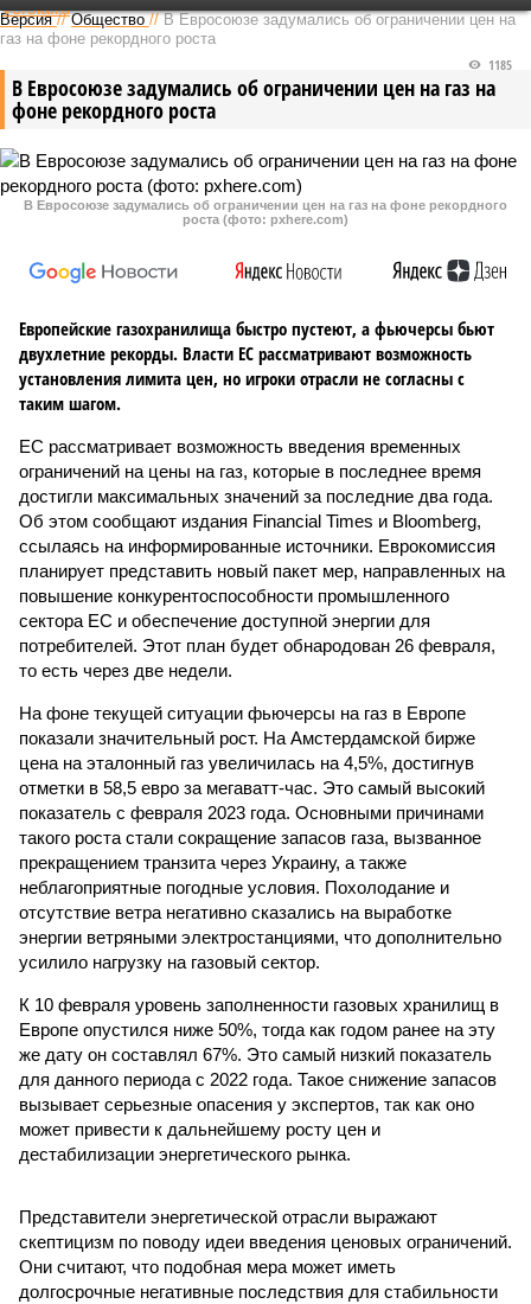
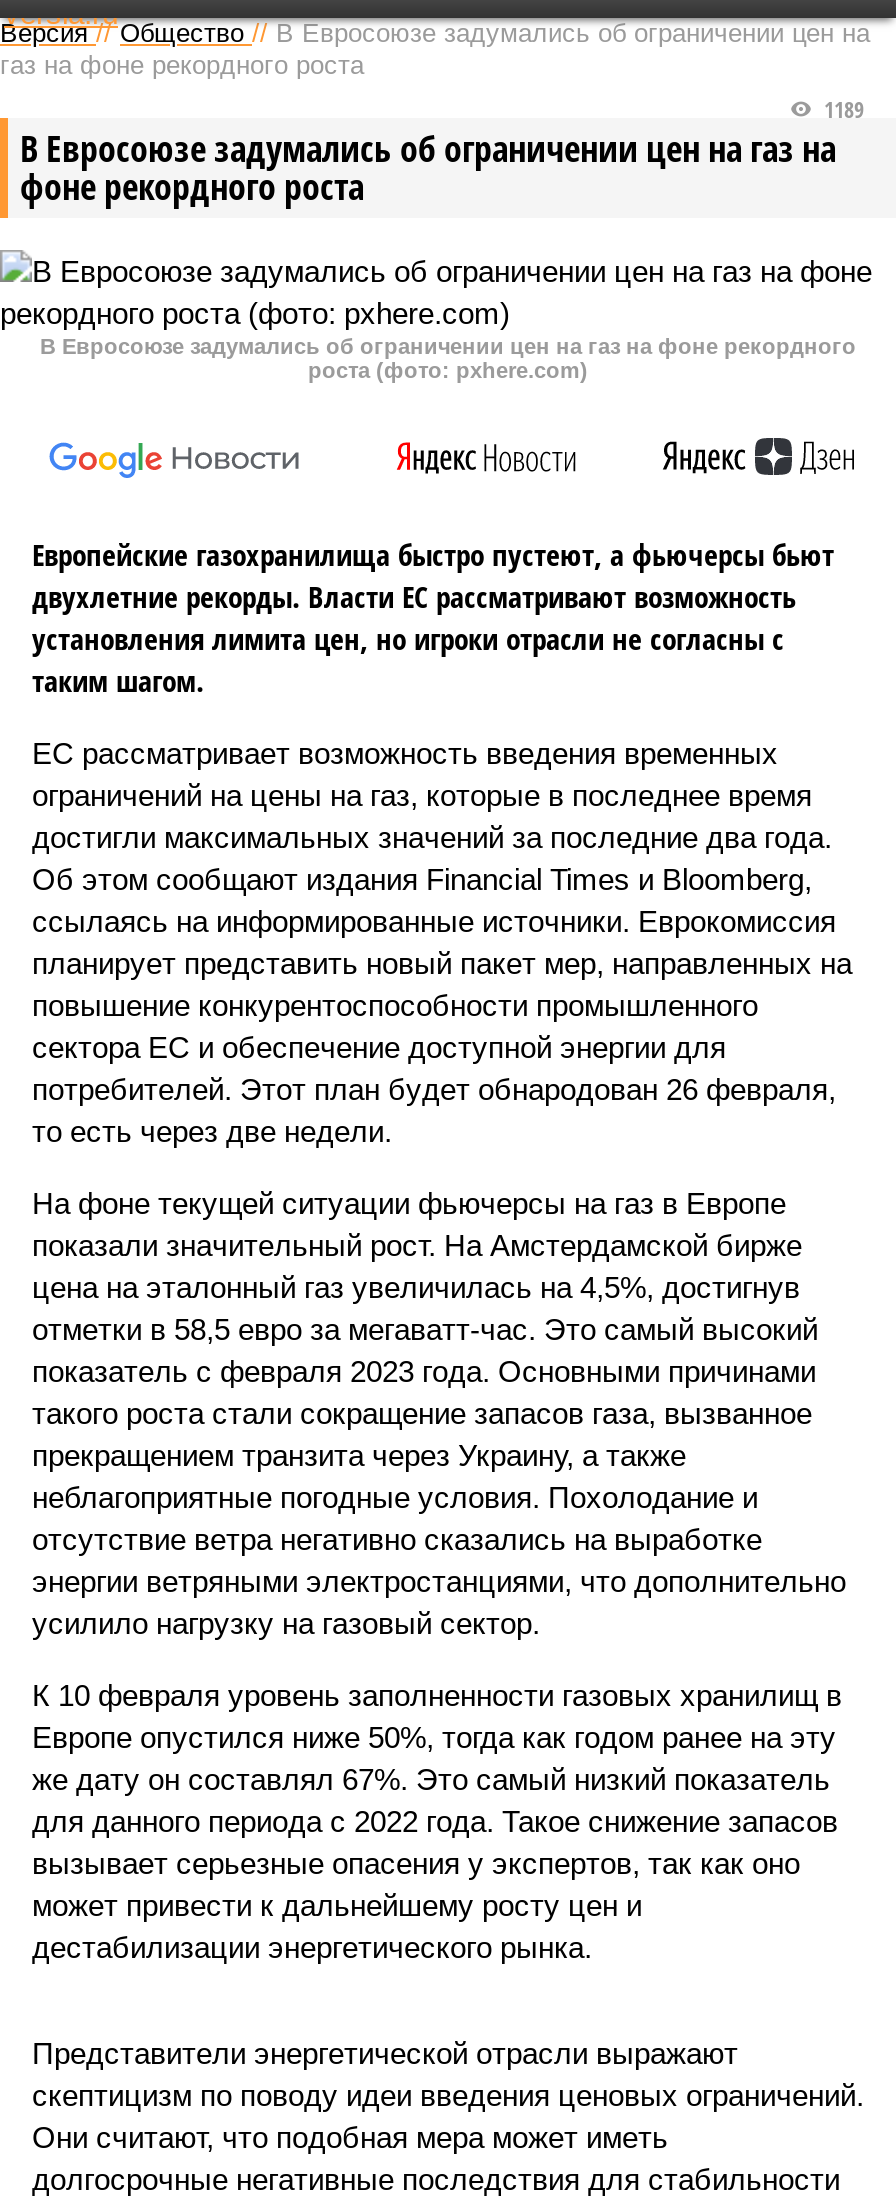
- 1185
+ 1189
